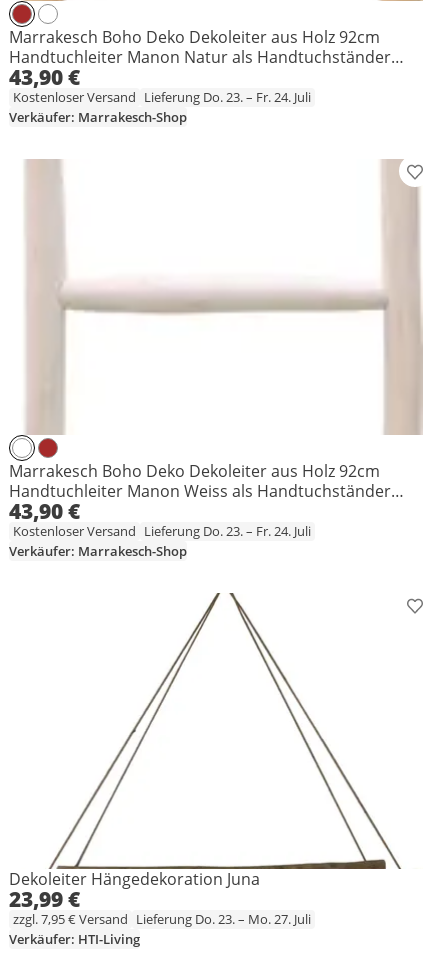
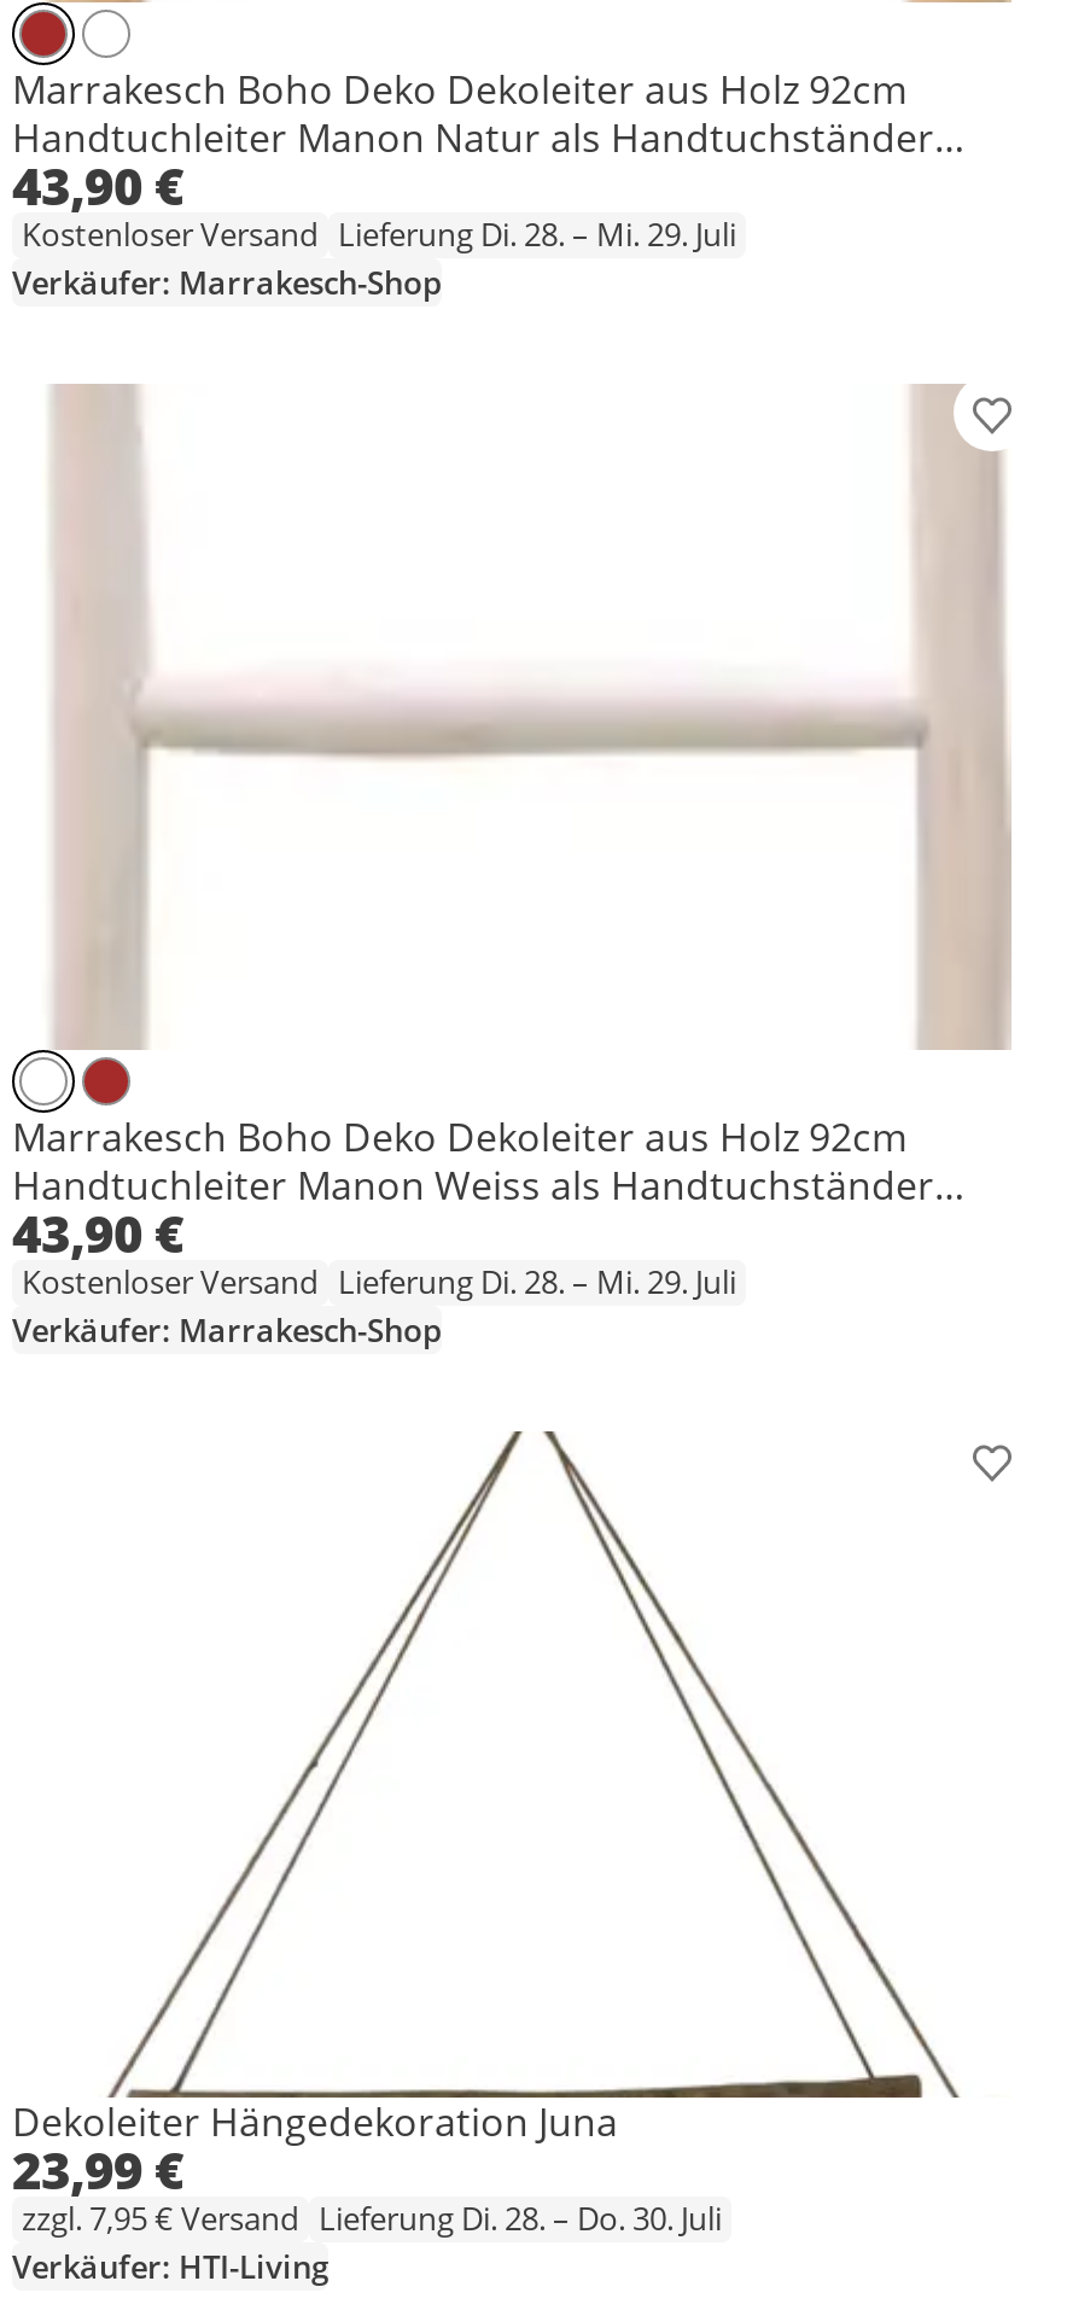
- Kostenloser Versand Lieferung Do. 23. – Fr. 24. Juli
+ Kostenloser Versand Lieferung Di. 28. – Mi. 29. Juli

- Kostenloser Versand Lieferung Do. 23. – Fr. 24. Juli
+ Kostenloser Versand Lieferung Di. 28. – Mi. 29. Juli

- zzgl. 7,95 € Versand Lieferung Do. 23. – Mo. 27. Juli
+ zzgl. 7,95 € Versand Lieferung Di. 28. – Do. 30. Juli
